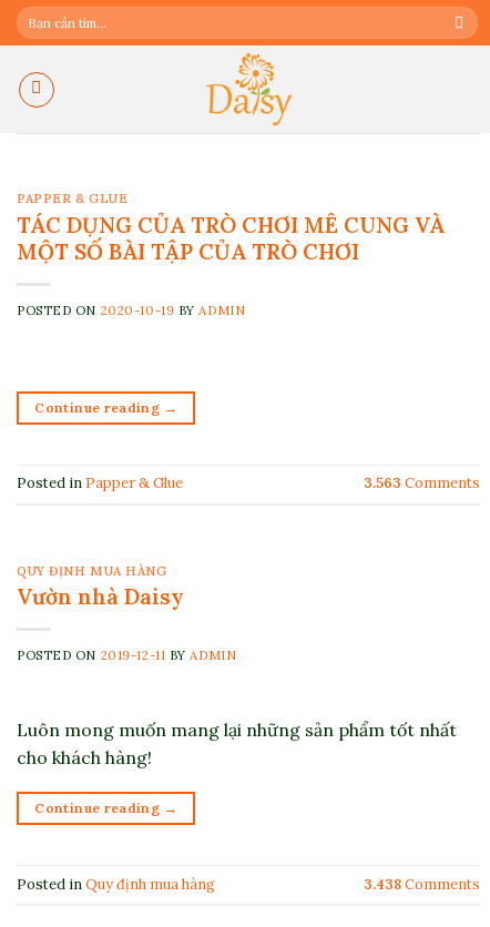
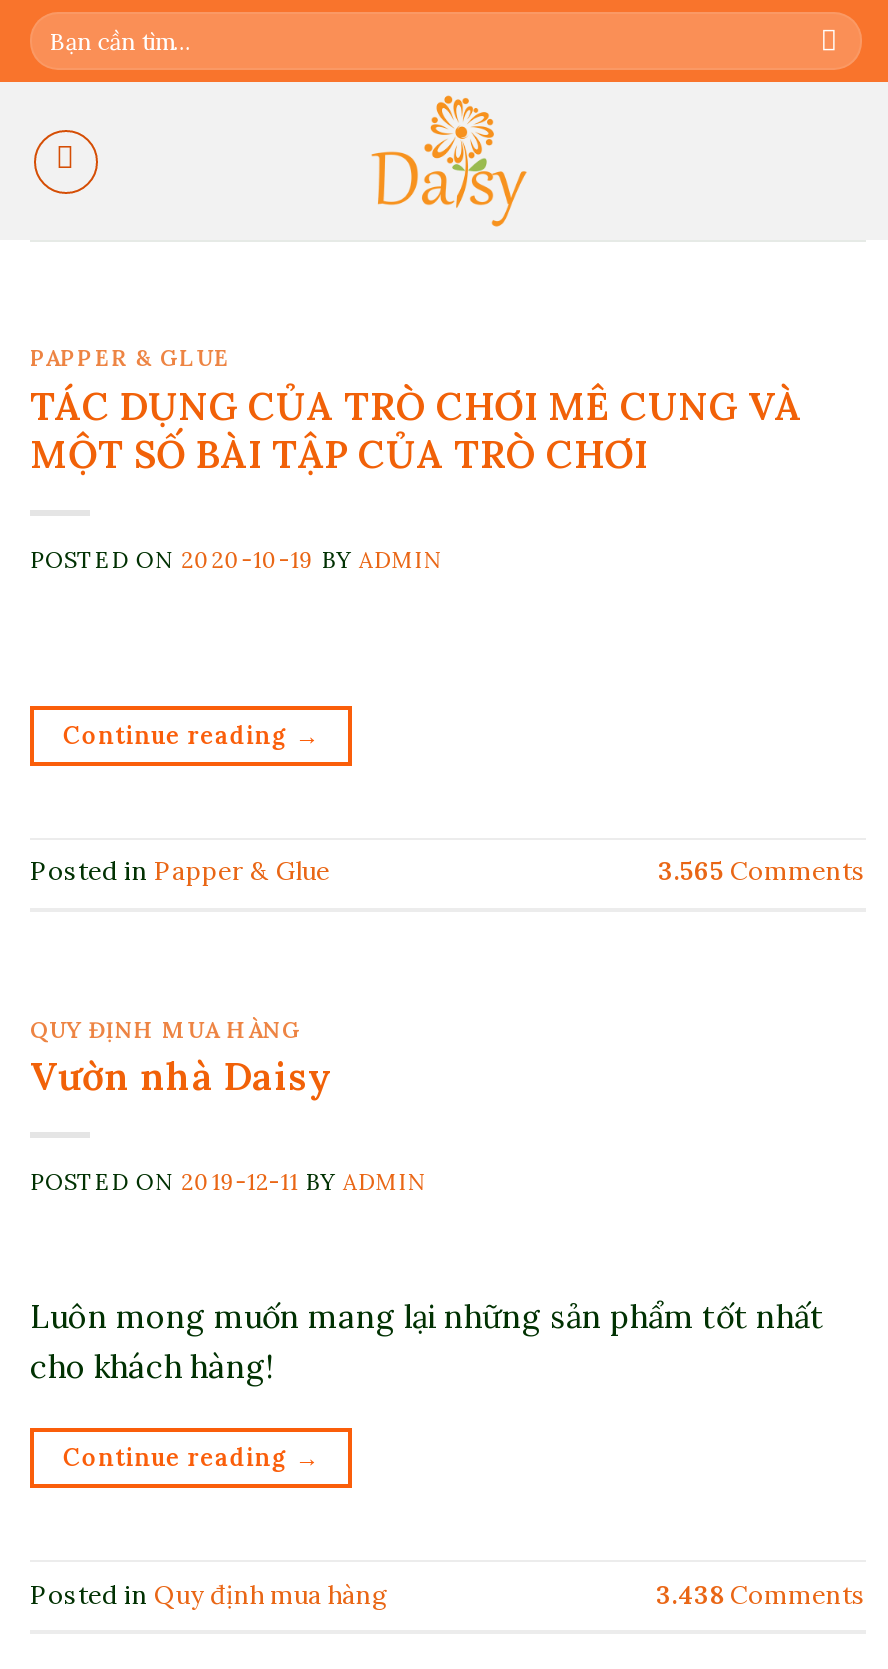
- 3.563 Comments
+ 3.565 Comments
